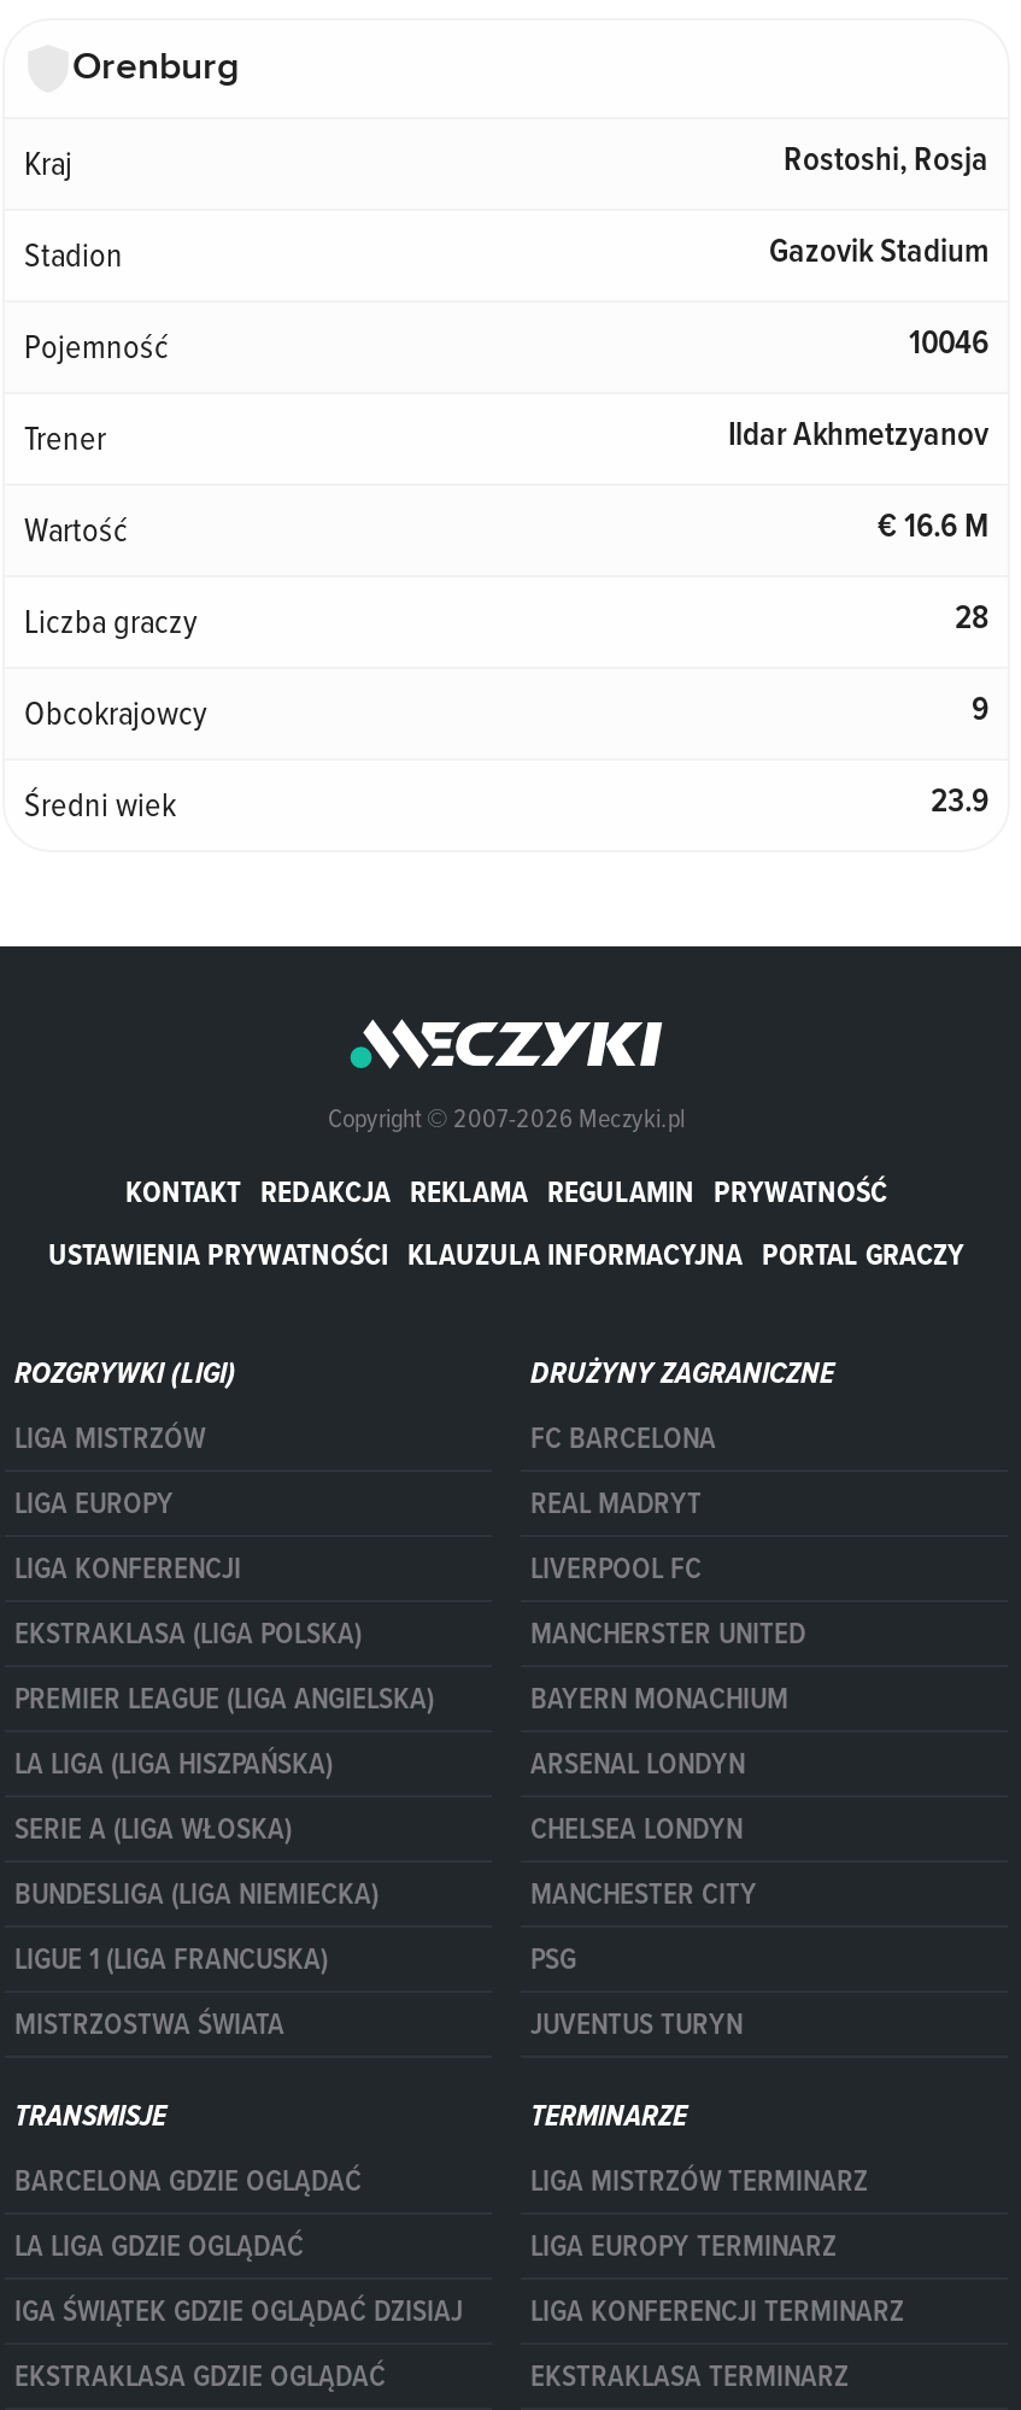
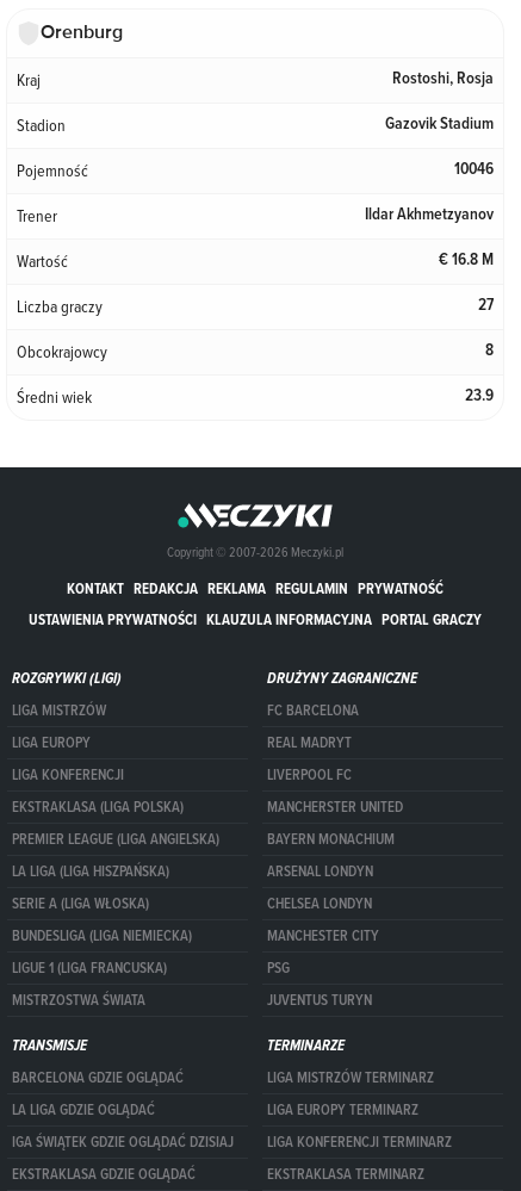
- 16.6 M
+ 16.8 M

- 28
+ 27

- 9
+ 8
